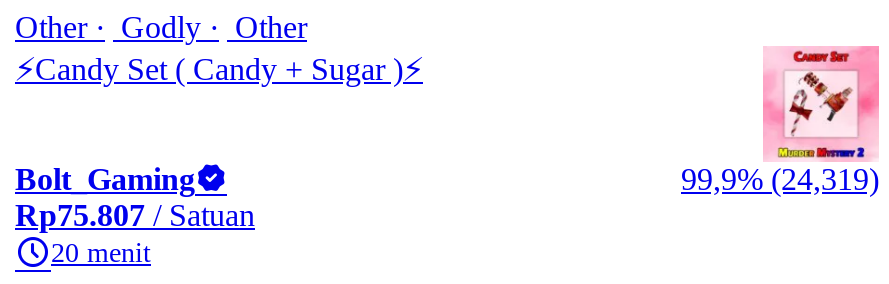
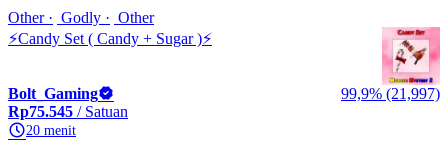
- 99,9% (24,319)
+ 99,9% (21,997)

- Rp75.807 / Satuan
+ Rp75.545 / Satuan
